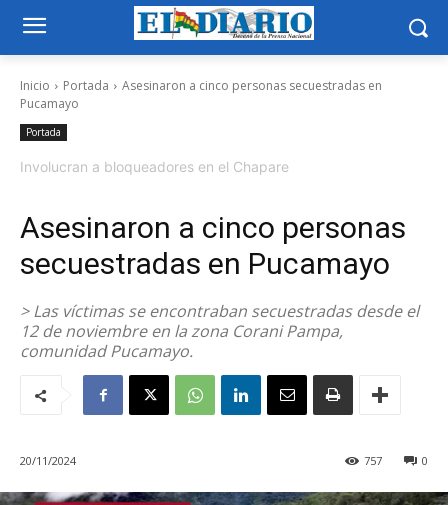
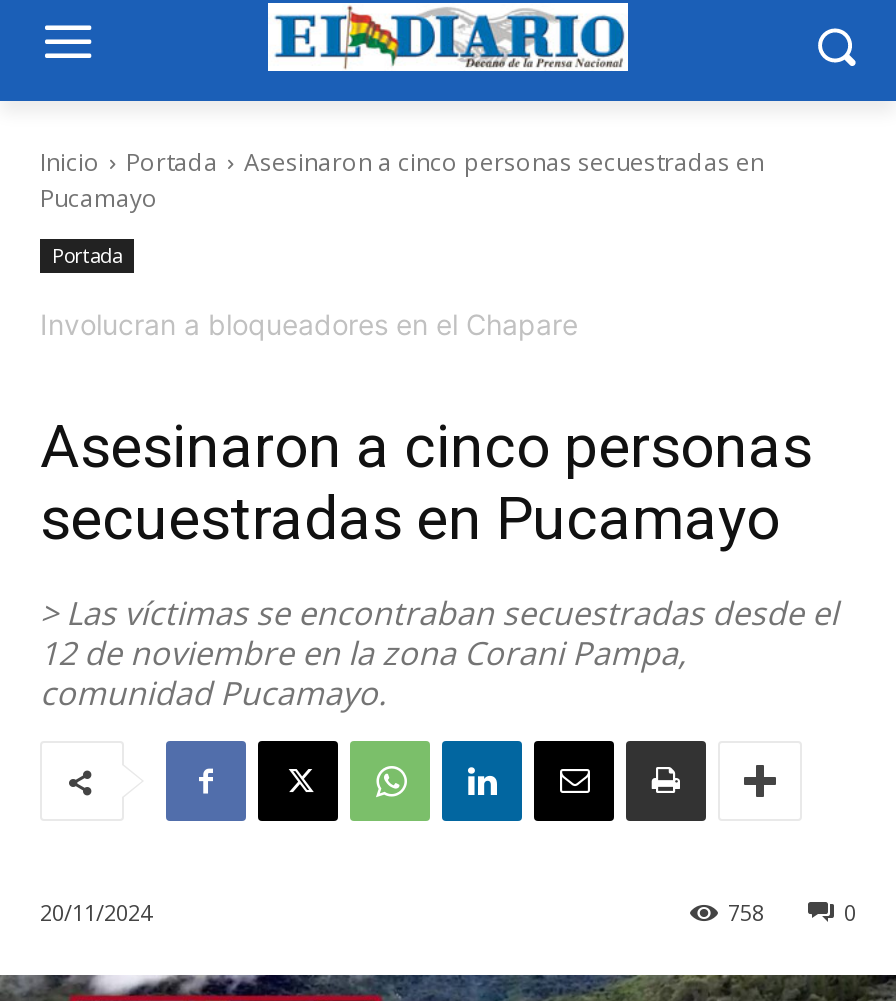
- 757
+ 758
